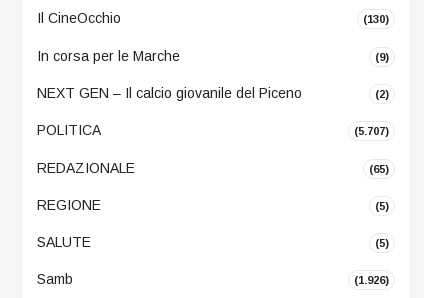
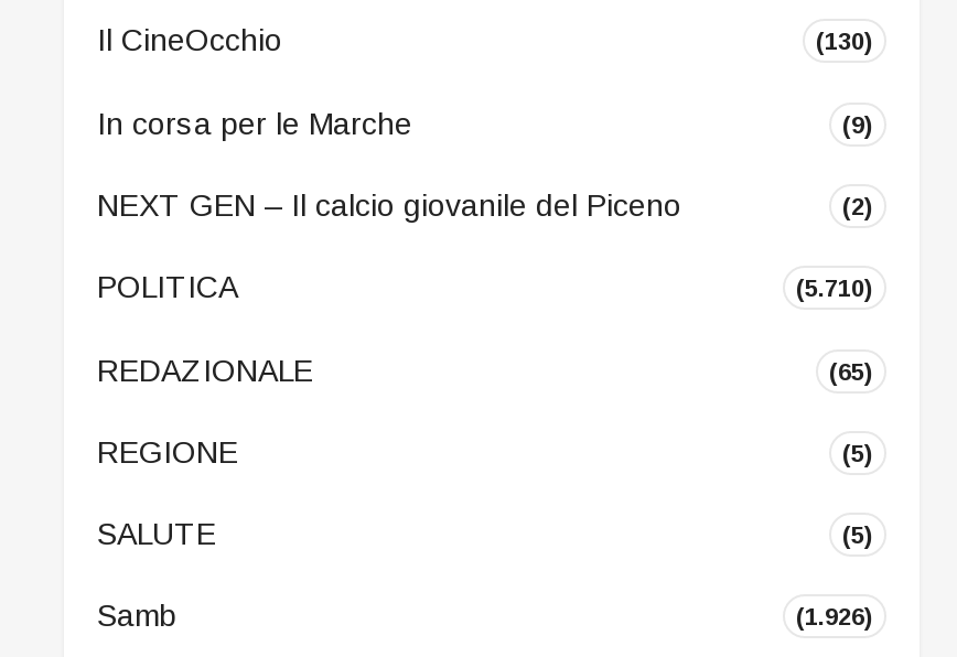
- (5.707)
+ (5.710)
